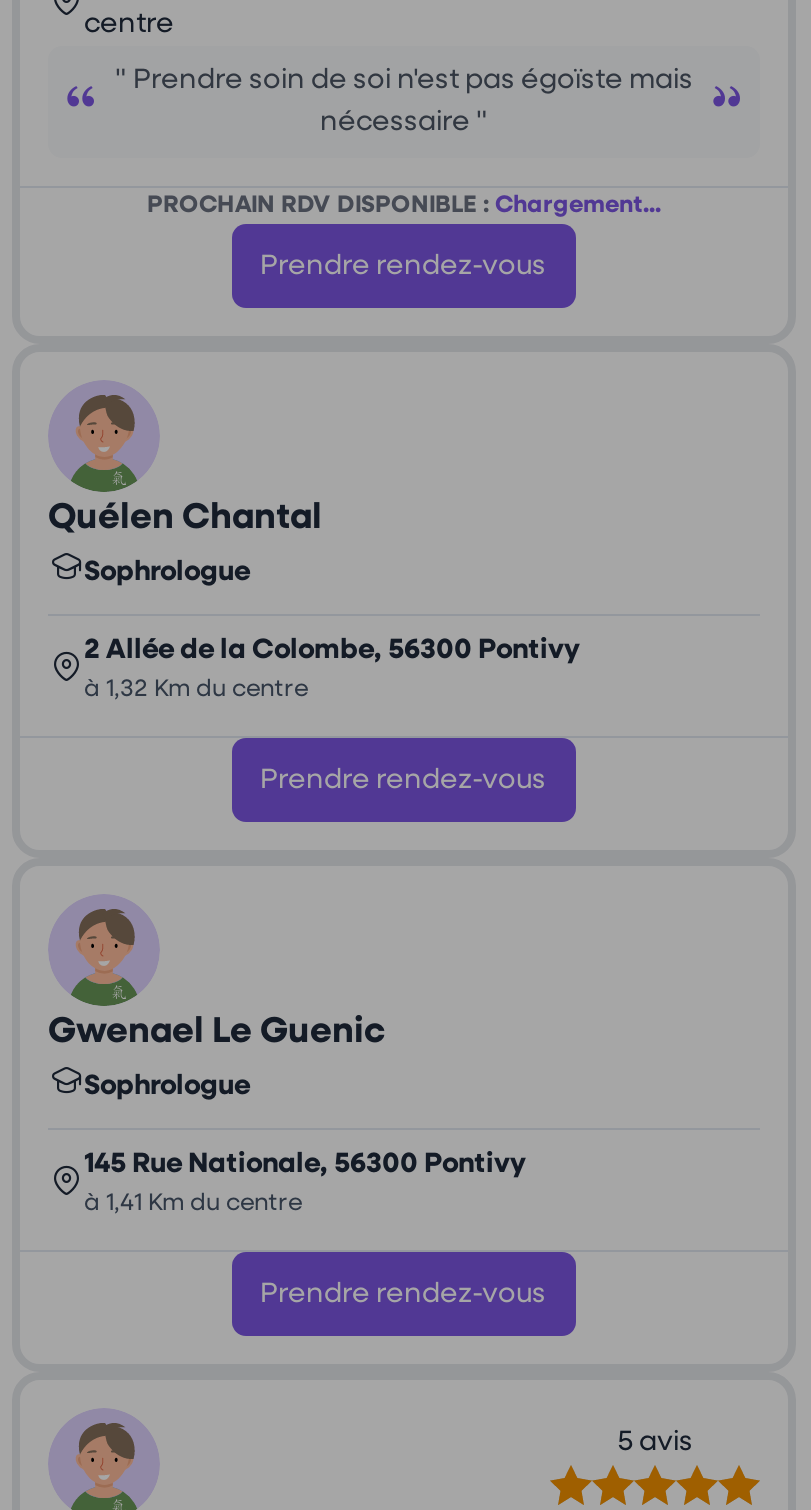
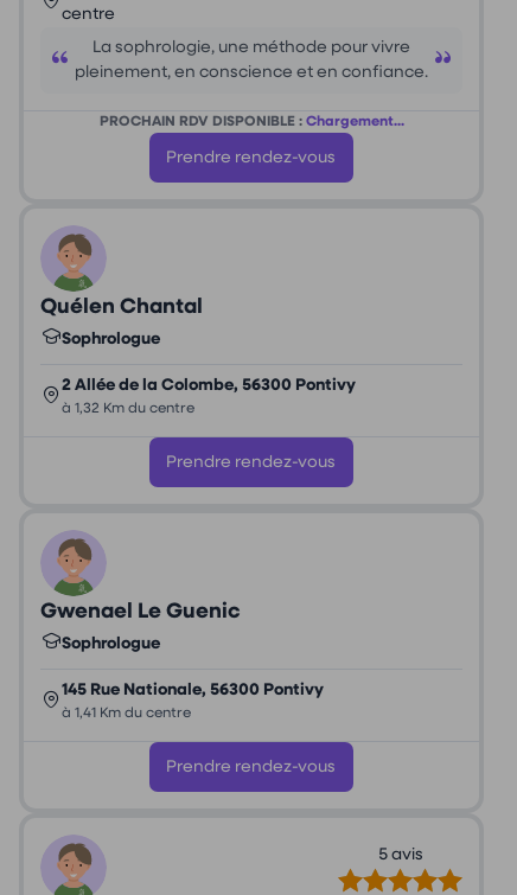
- " Prendre soin de soi n'est pas égoïste mais
+ La sophrologie, une méthode pour vivre

- nécessaire "
+ pleinement, en conscience et en confiance.
